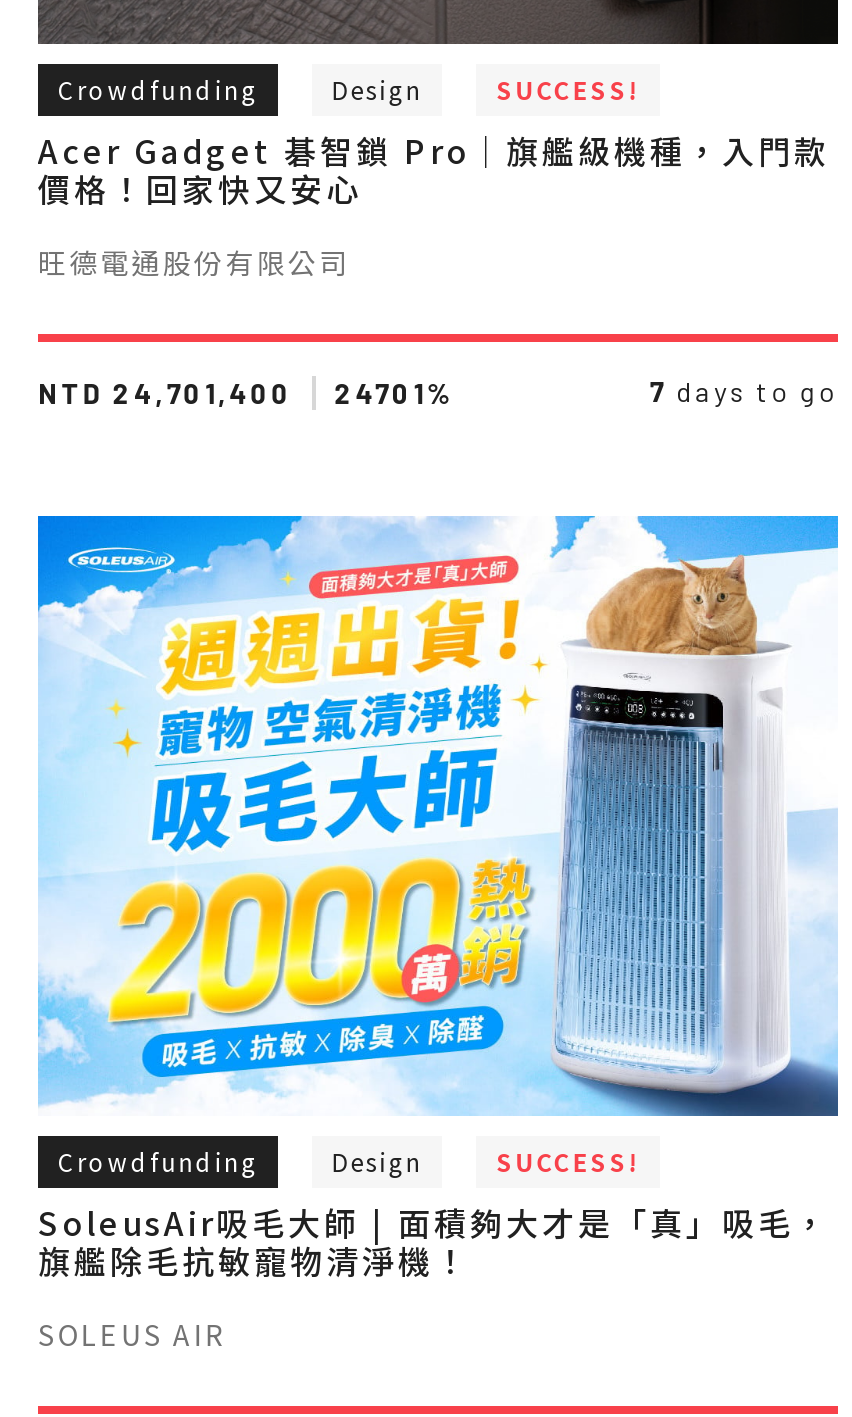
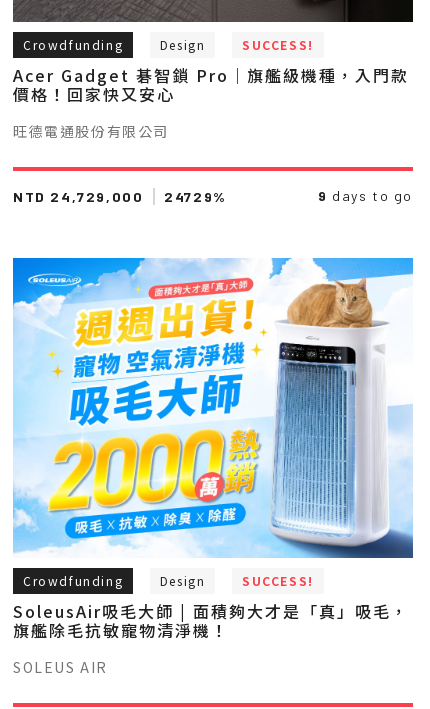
- NTD 24,701,400
+ NTD 24,729,000

- 24701%
+ 24729%

- 7 days to go
+ 9 days to go
